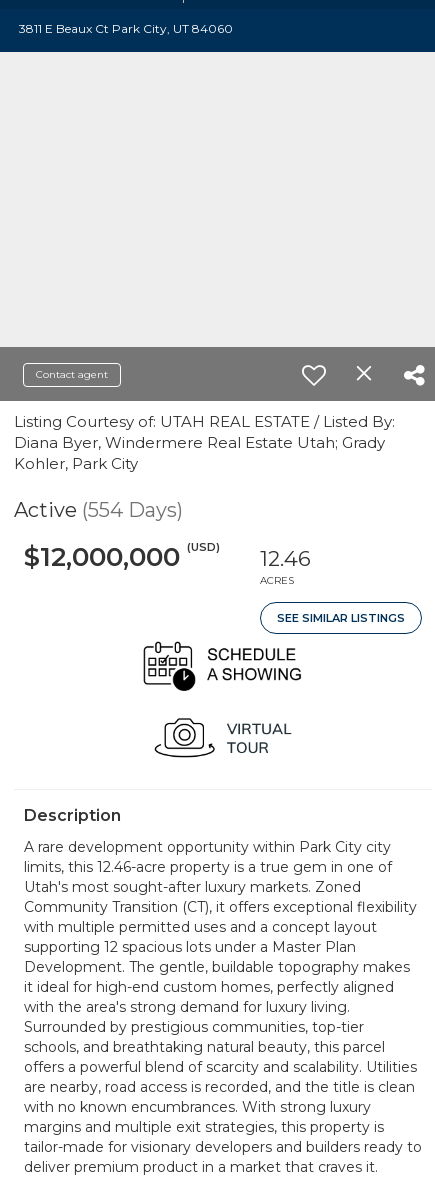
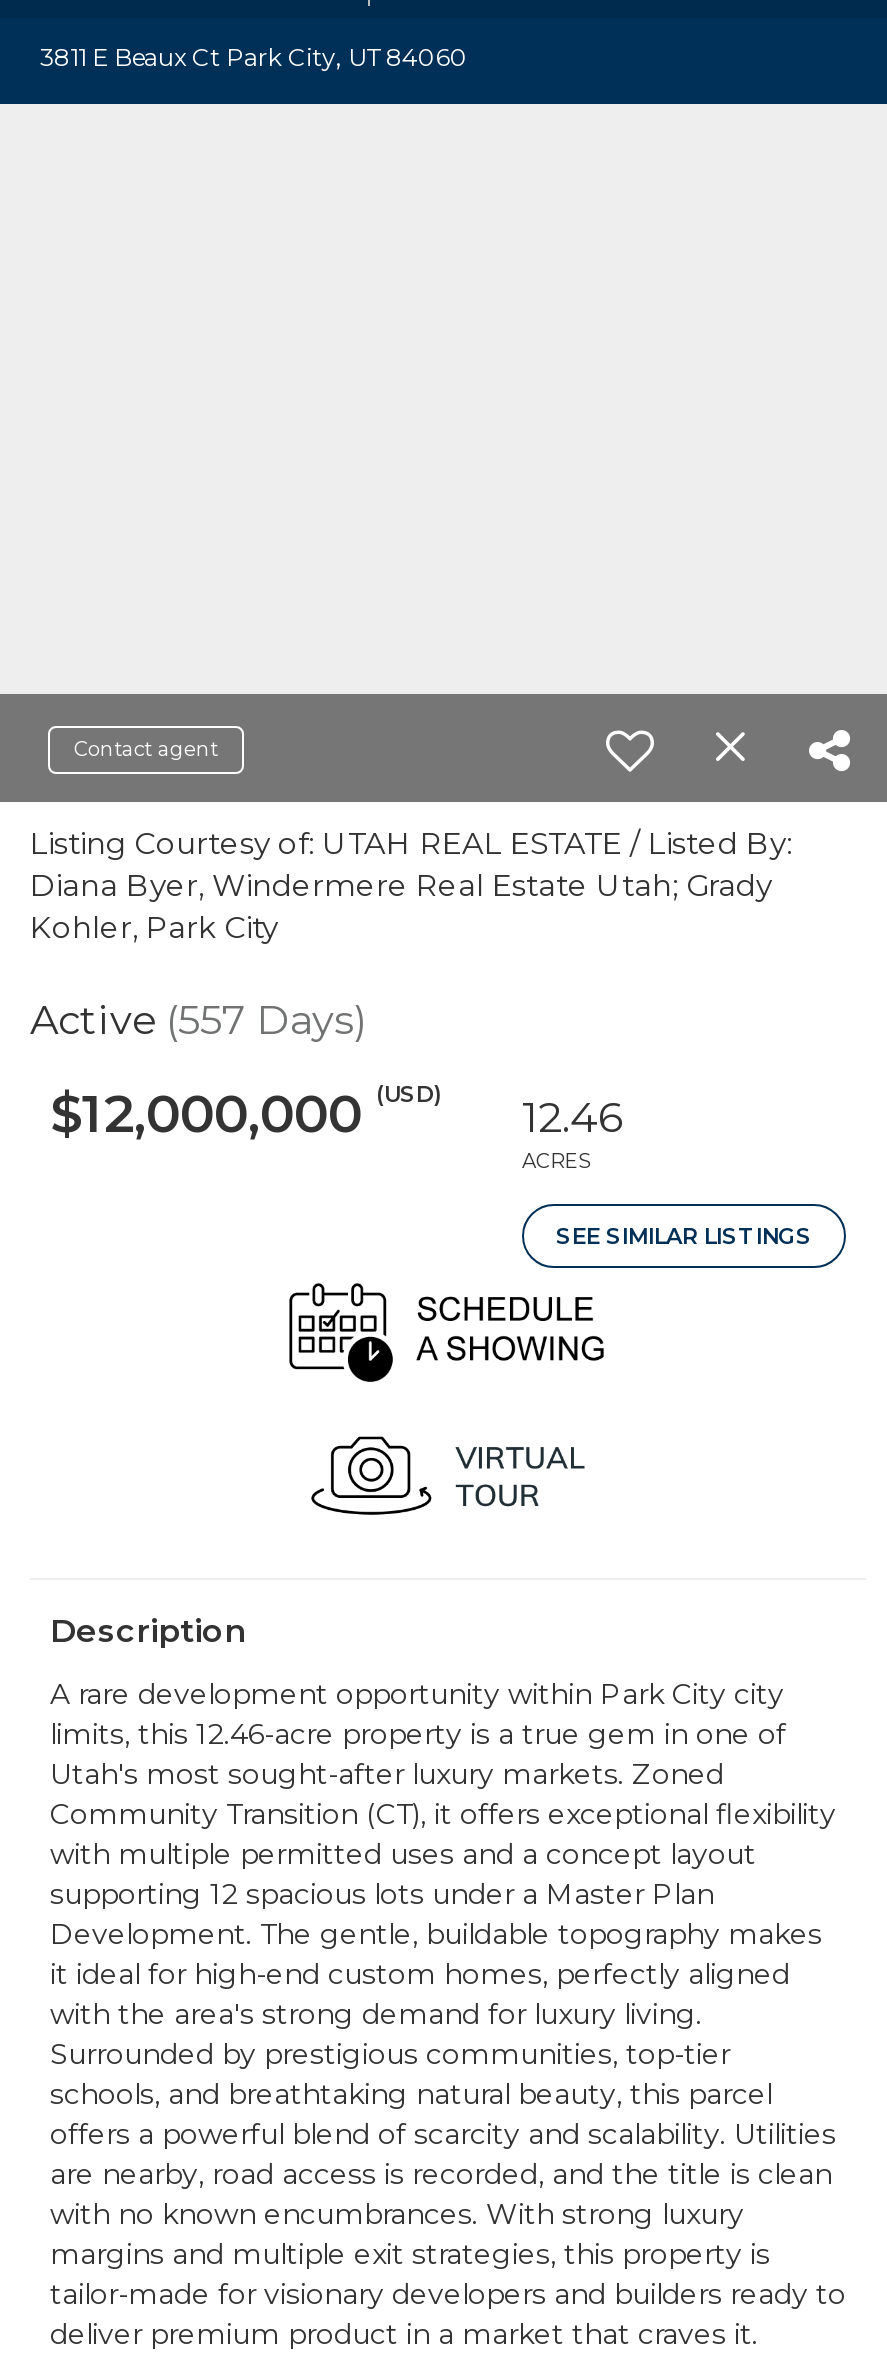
- Active (554 Days)
+ Active (557 Days)
